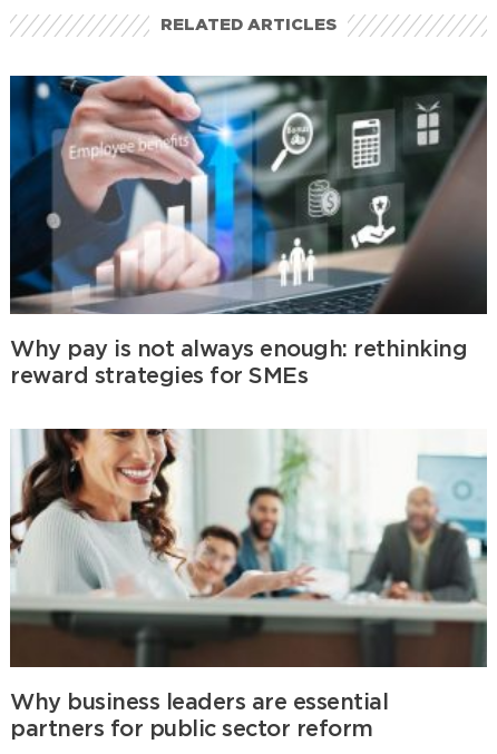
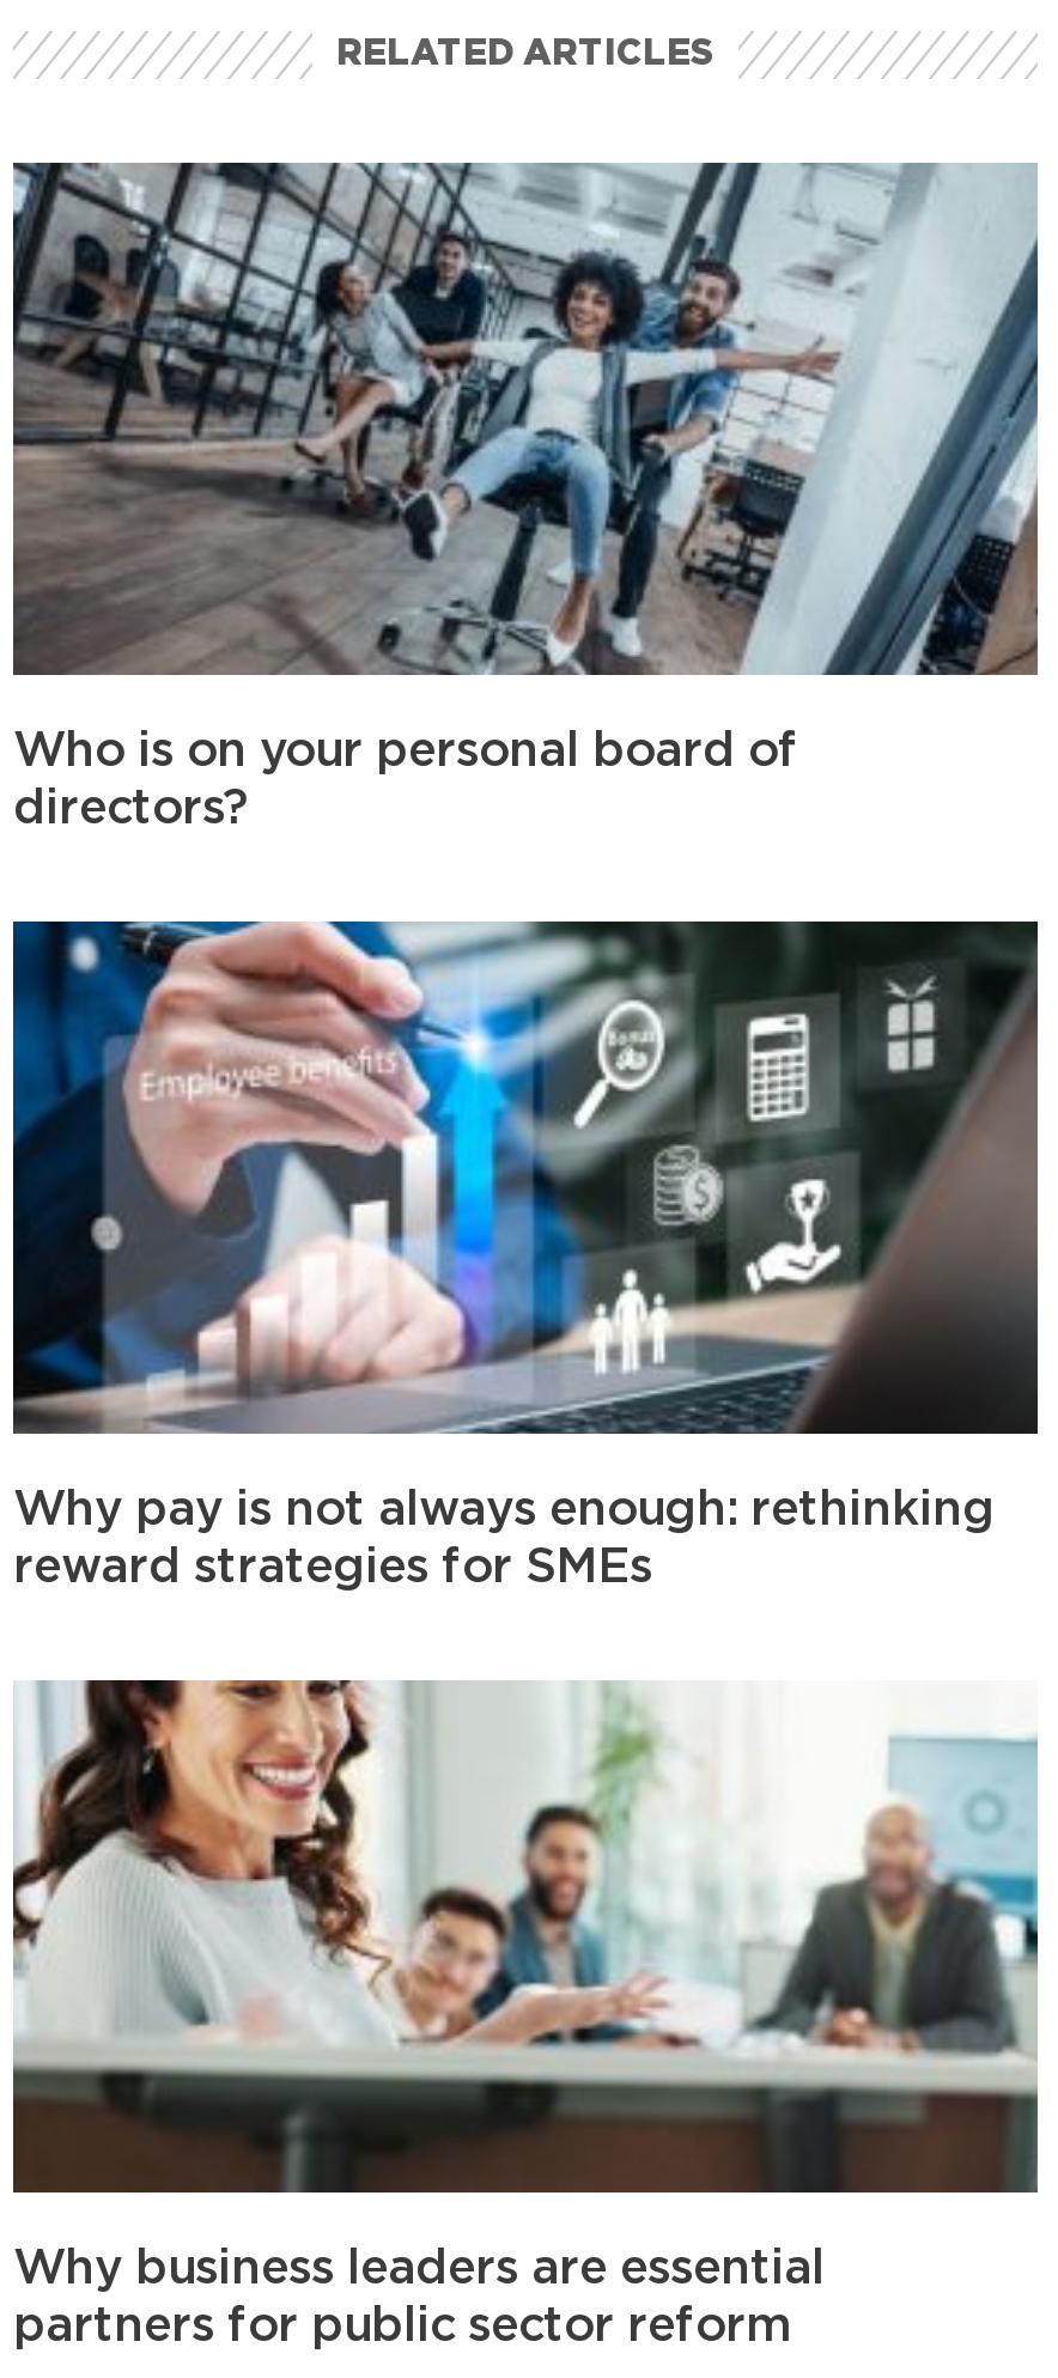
+ [image]
+ Who is on your personal board of
+ directors?
